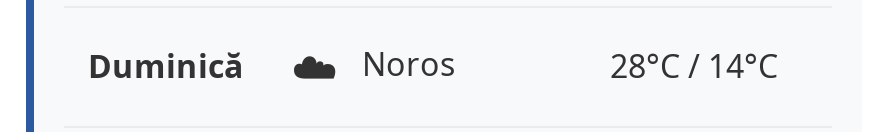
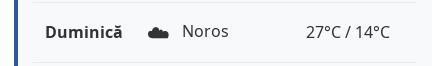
- 28°C / 14°C
+ 27°C / 14°C
